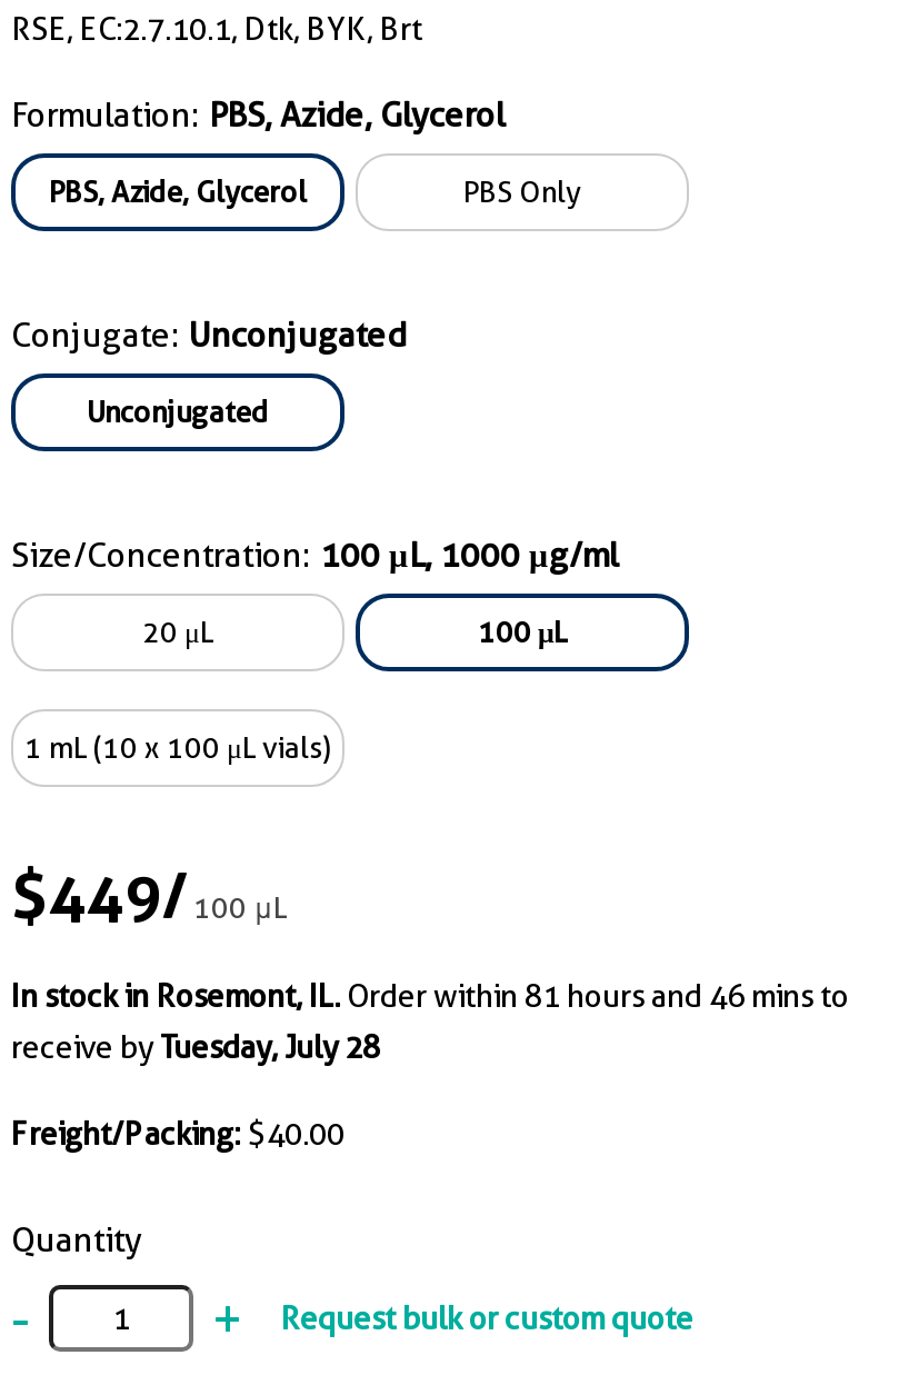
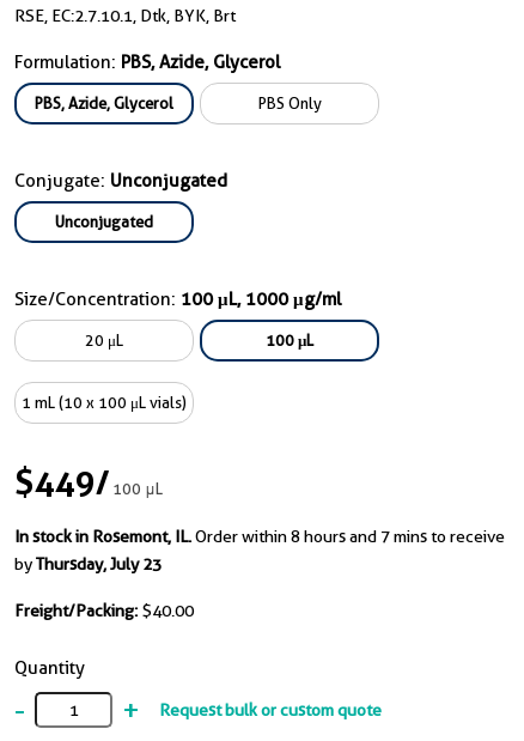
- In stock in Rosemont, IL. Order within 81 hours and 46 mins to
- receive by Tuesday, July 28
+ In stock in Rosemont, IL. Order within 8 hours and 7 mins to receive
+ by Thursday, July 23
